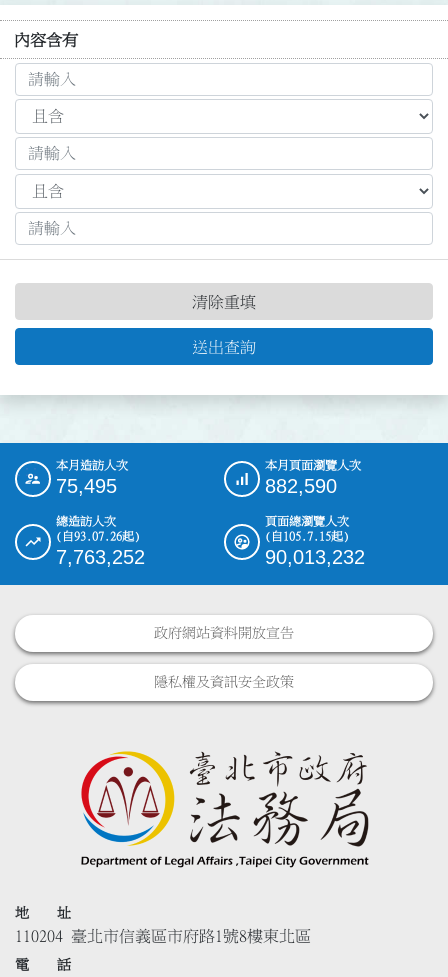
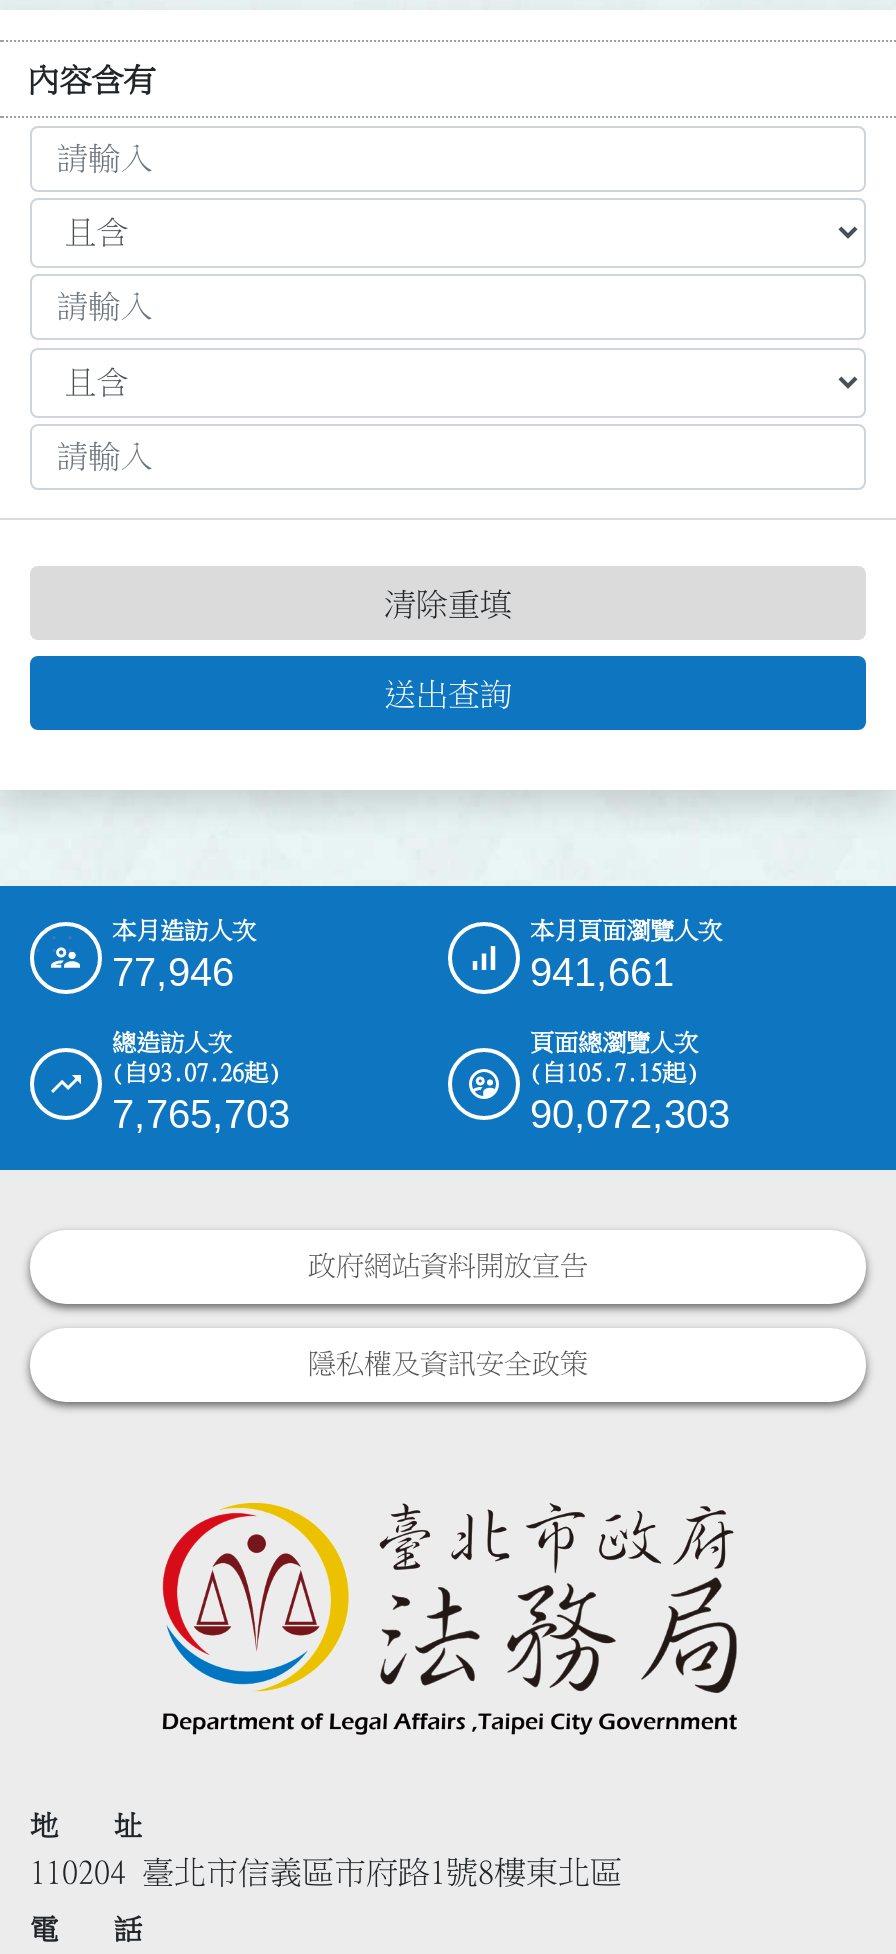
- 75,495
+ 77,946

- 882,590
+ 941,661

- 7,763,252
+ 7,765,703

- 90,013,232
+ 90,072,303
